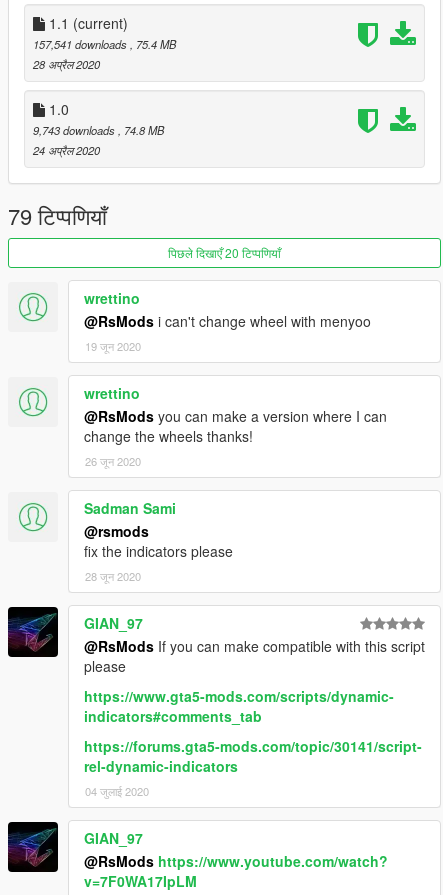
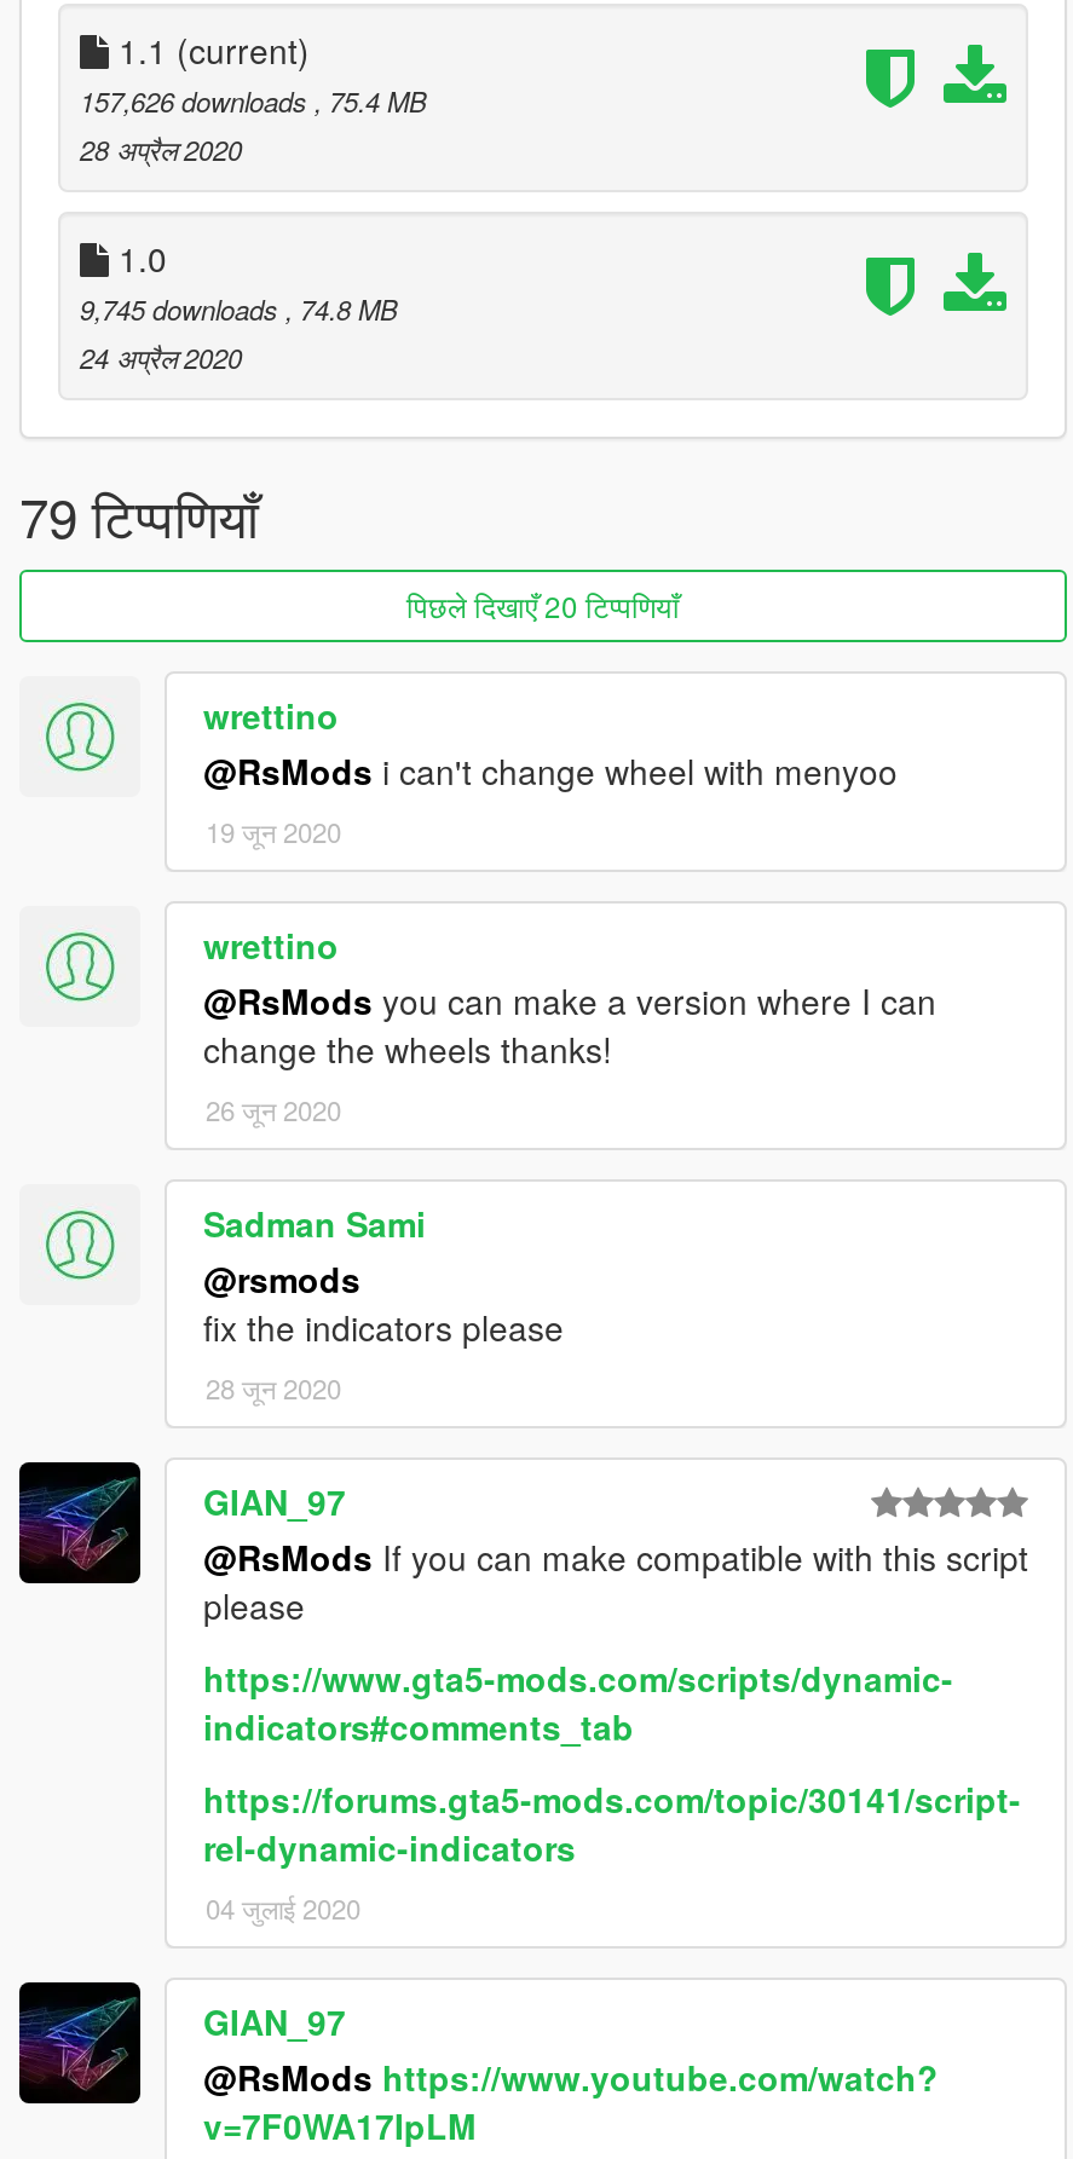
- 157,541 downloads, 75.4 MB
+ 157,626 downloads, 75.4 MB

- 9,743 downloads, 74.8 MB
+ 9,745 downloads, 74.8 MB
